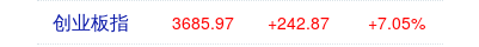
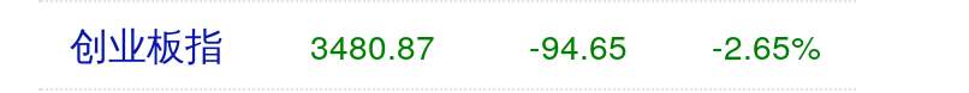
- 3685.97
+ 3480.87

- +242.87
+ -94.65

- +7.05%
+ -2.65%
